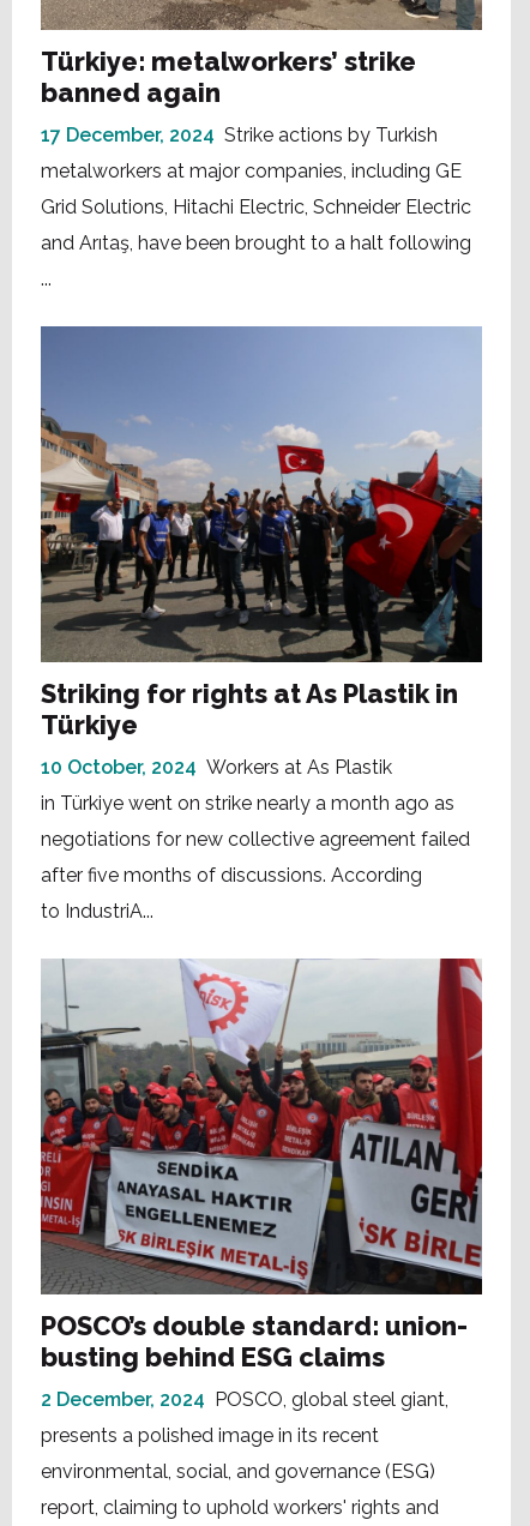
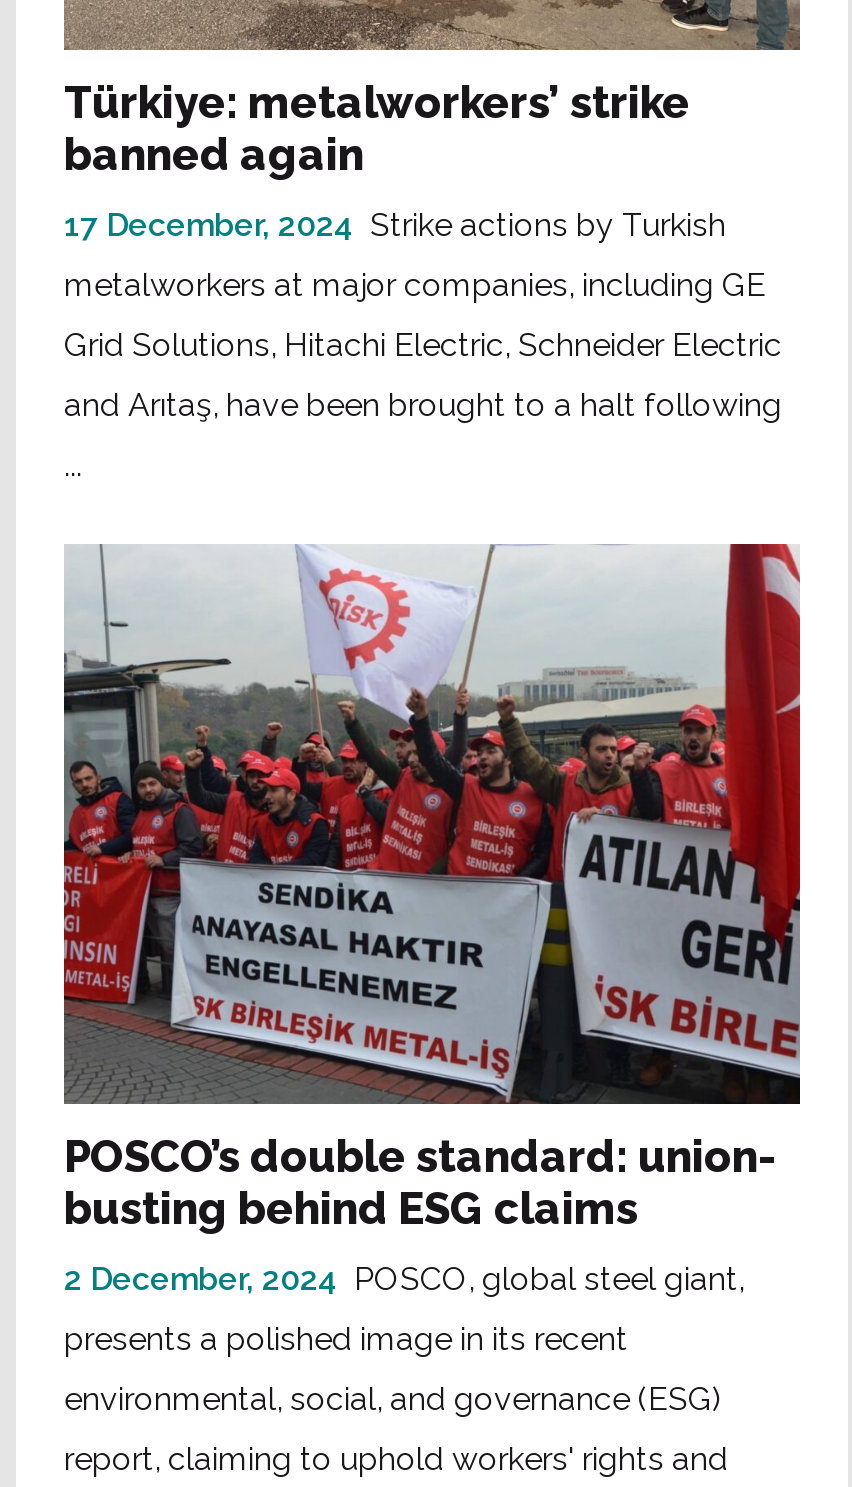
- [image]
- Striking for rights at As Plastik in
- Türkiye
- 10 October, 2024 Workers at As Plastik
- in Türkiye went on strike nearly a month ago as
- negotiations for new collective agreement failed
- after five months of discussions. According
- to IndustriA...
